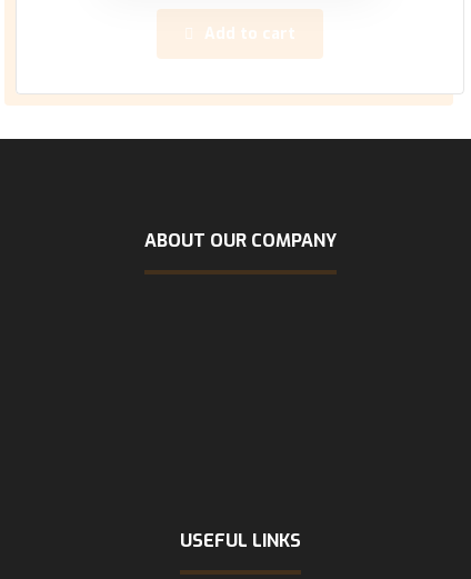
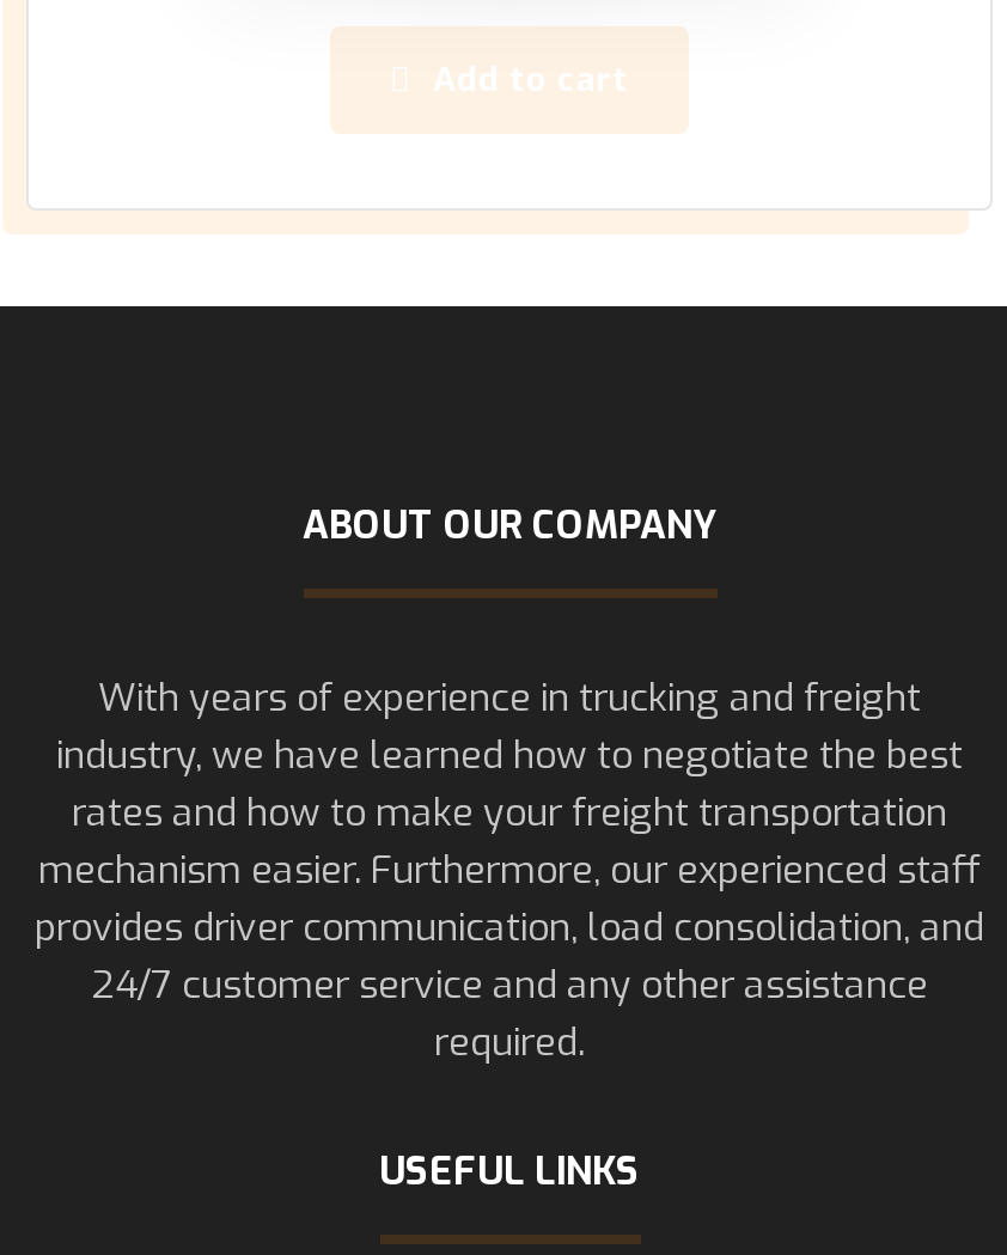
+ With years of experience in trucking and freight
+ industry, we have learned how to negotiate the best
+ rates and how to make your freight transportation
+ mechanism easier. Furthermore, our experienced staff
+ provides driver communication, load consolidation, and
+ 24/7 customer service and any other assistance
+ required.
